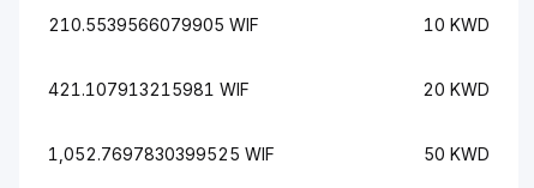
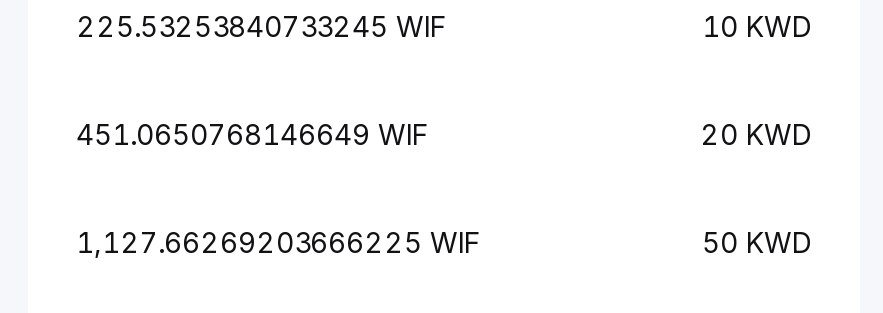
- 210.5539566079905 WIF
+ 225.53253840733245 WIF

- 421.107913215981 WIF
+ 451.0650768146649 WIF

- 1,052.7697830399525 WIF
+ 1,127.66269203666225 WIF
